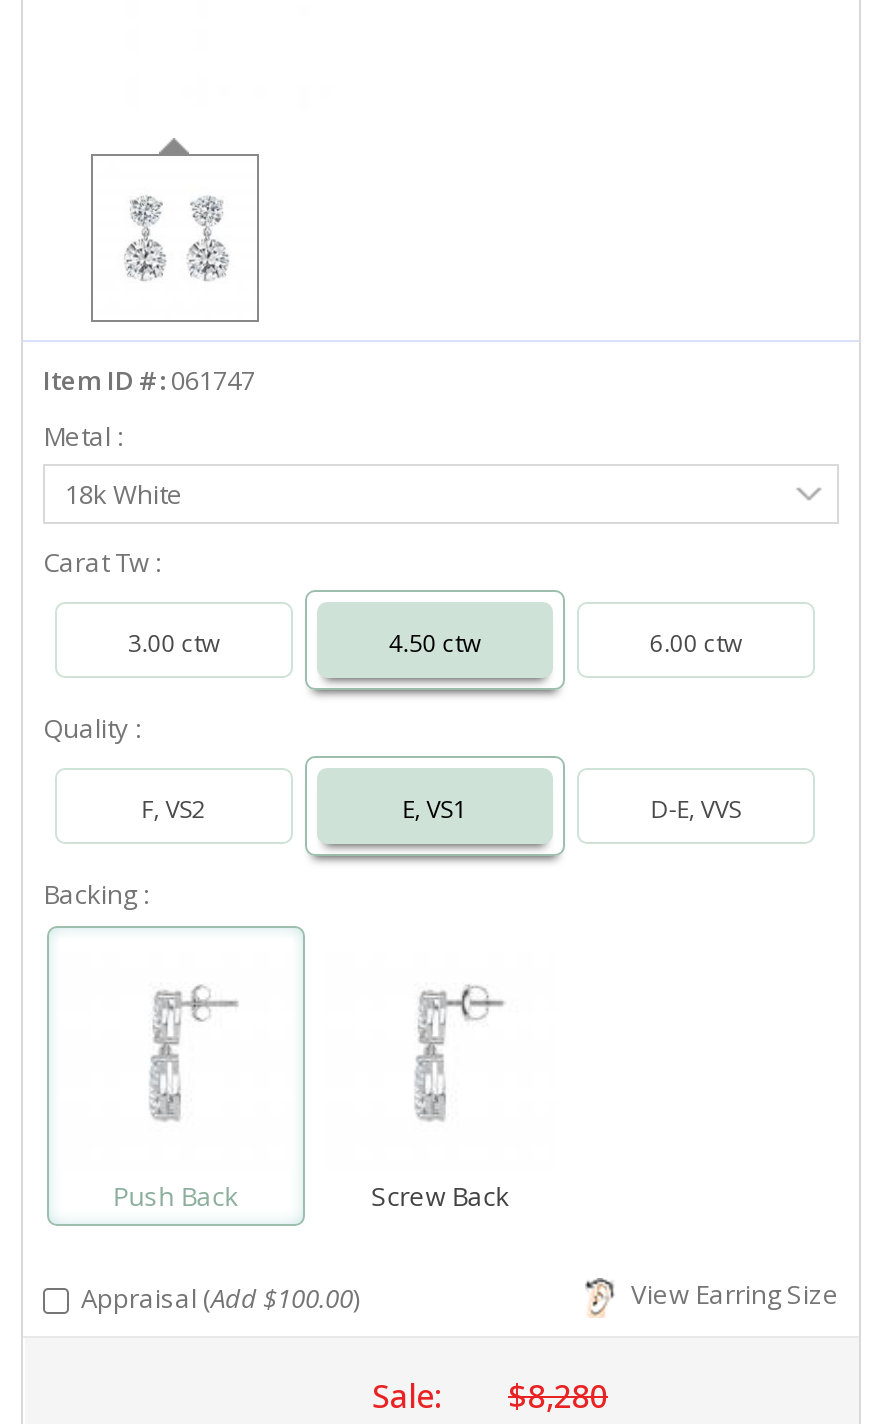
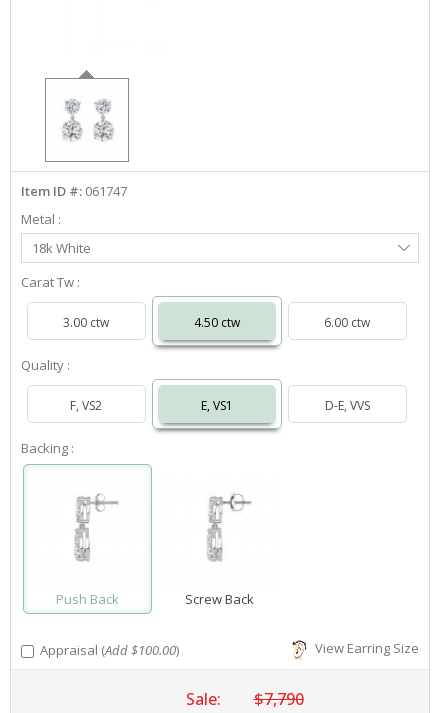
- Sale: $8,280
+ Sale: $7,790
